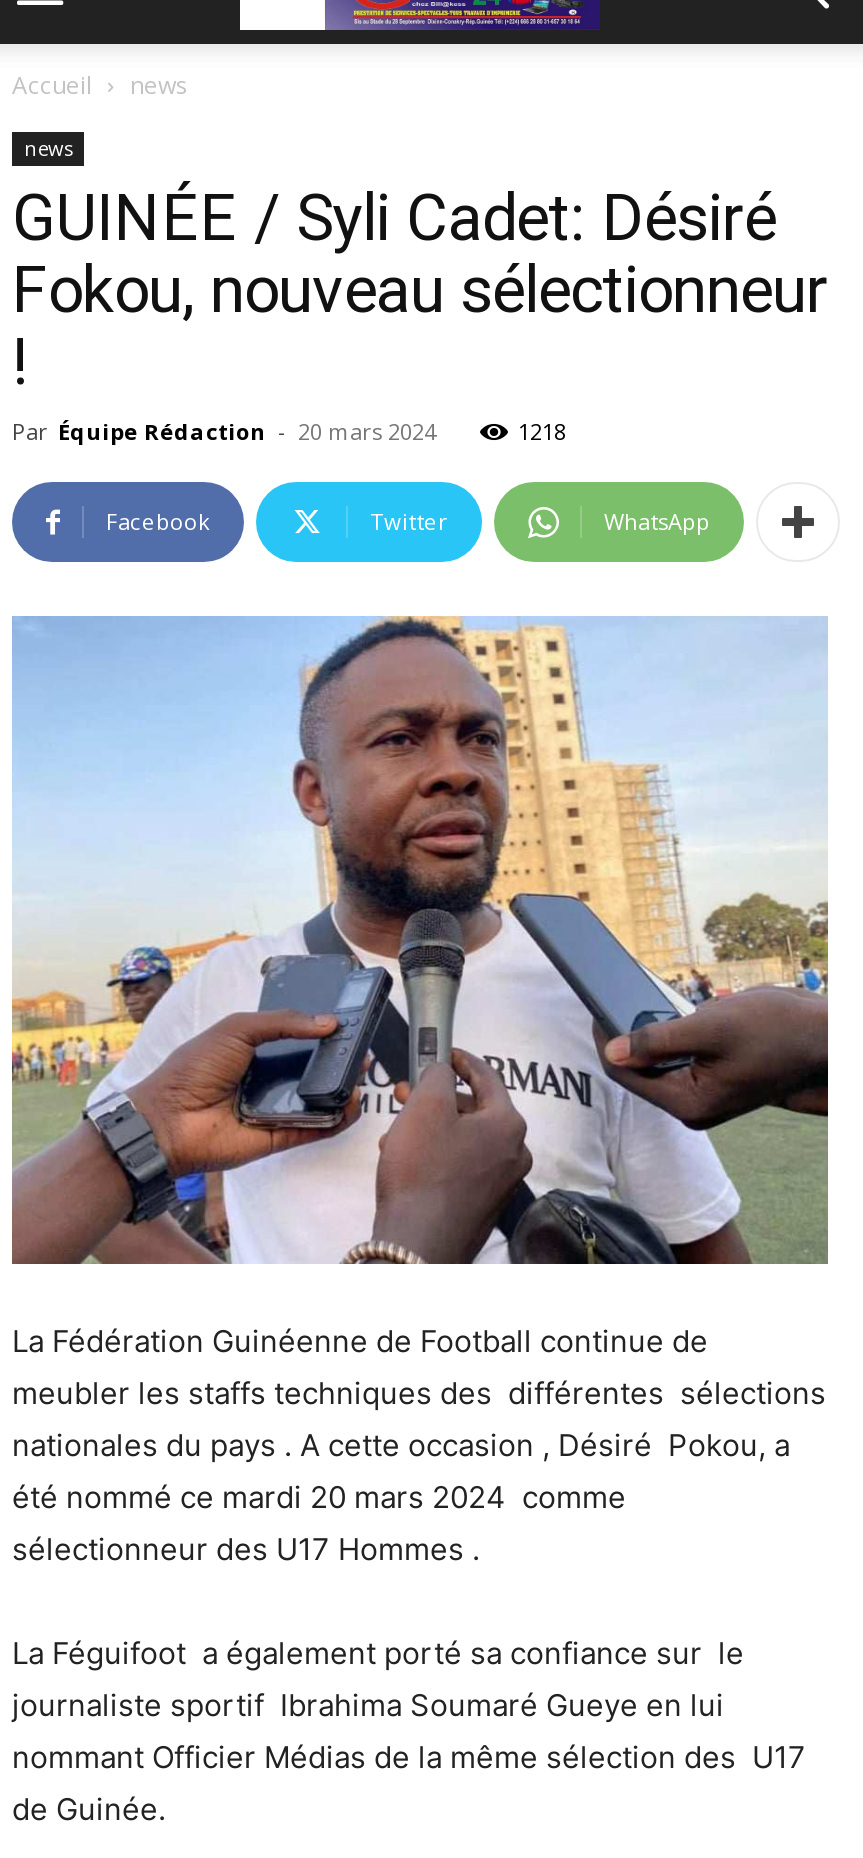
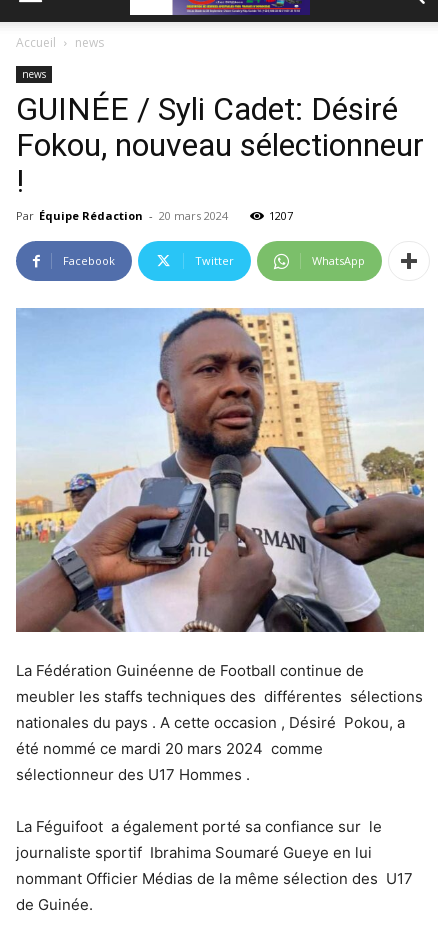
- 1218
+ 1207
